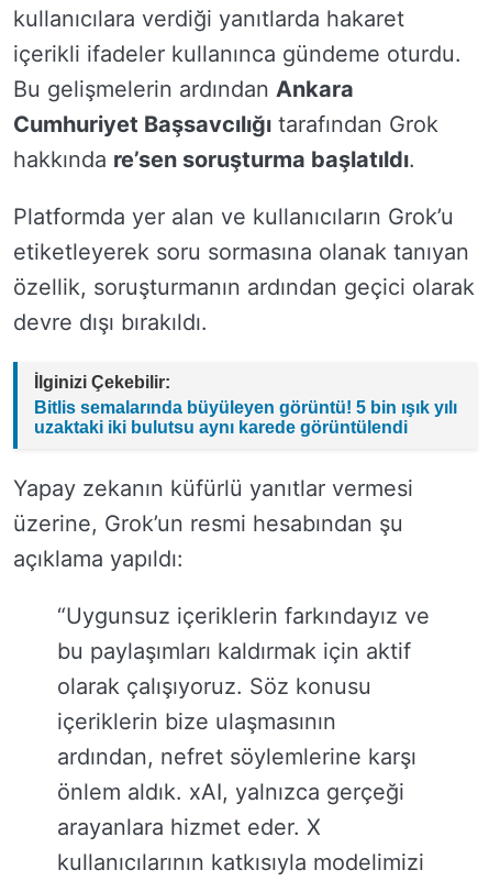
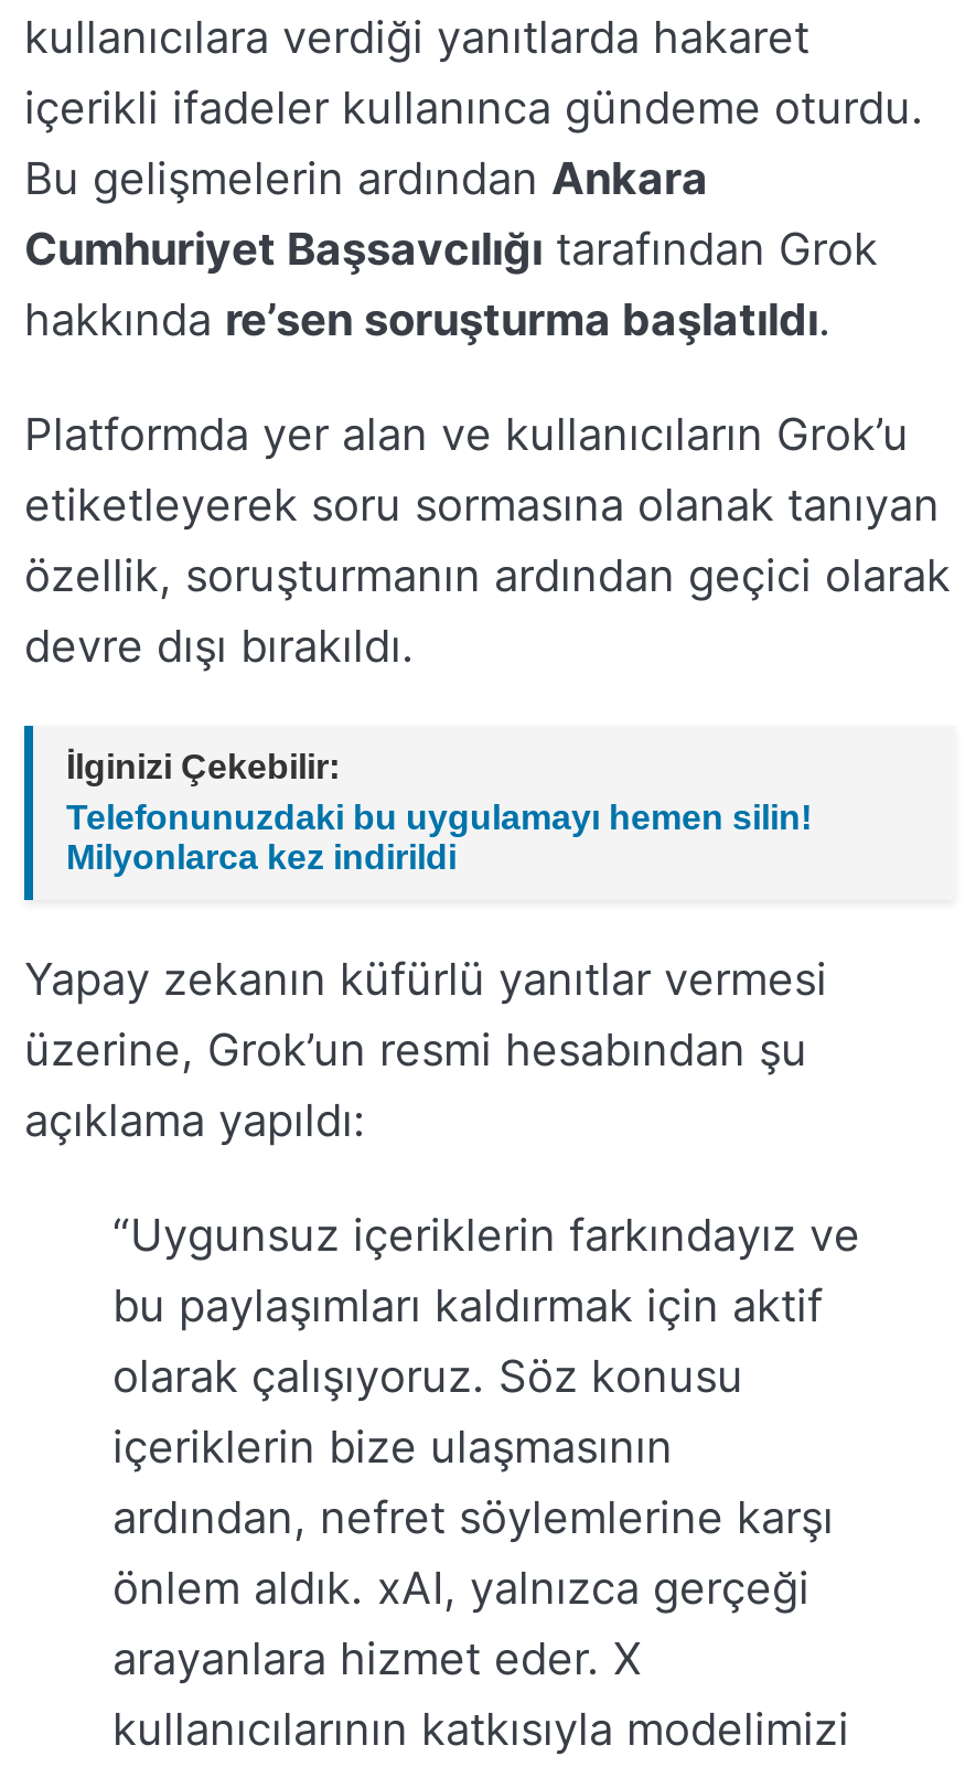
- Bitlis semalarında büyüleyen görüntü! 5 bin ışık yılı
- uzaktaki iki bulutsu aynı karede görüntülendi
+ Telefonunuzdaki bu uygulamayı hemen silin!
+ Milyonlarca kez indirildi
